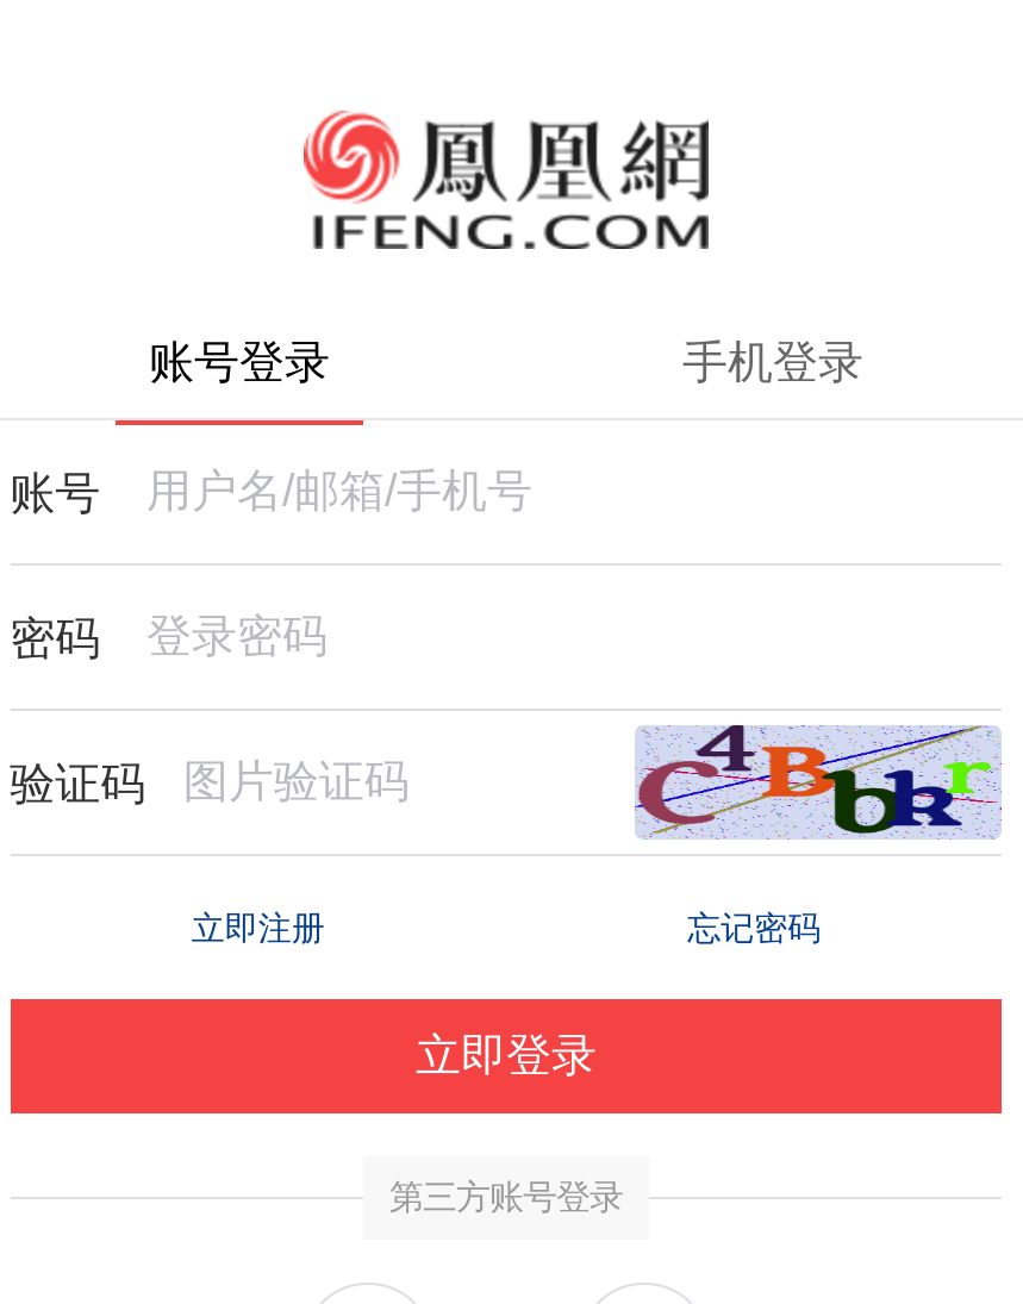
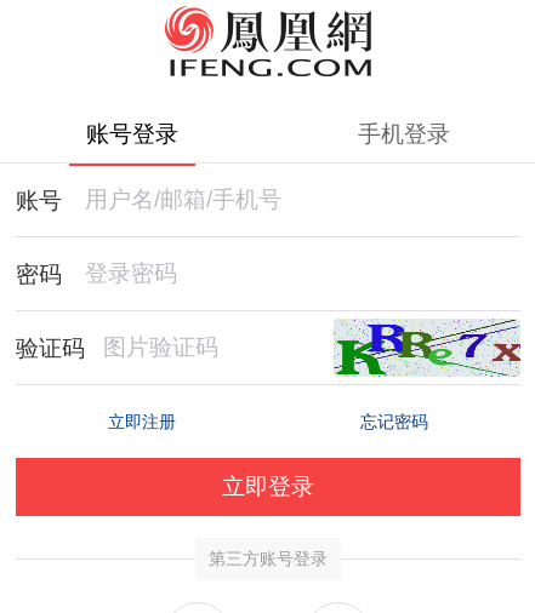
- [image]
+ [image]
